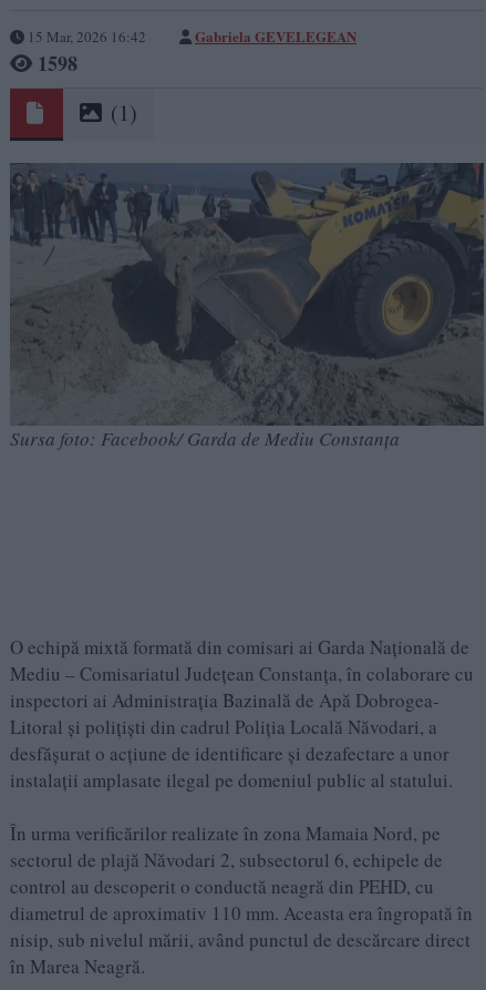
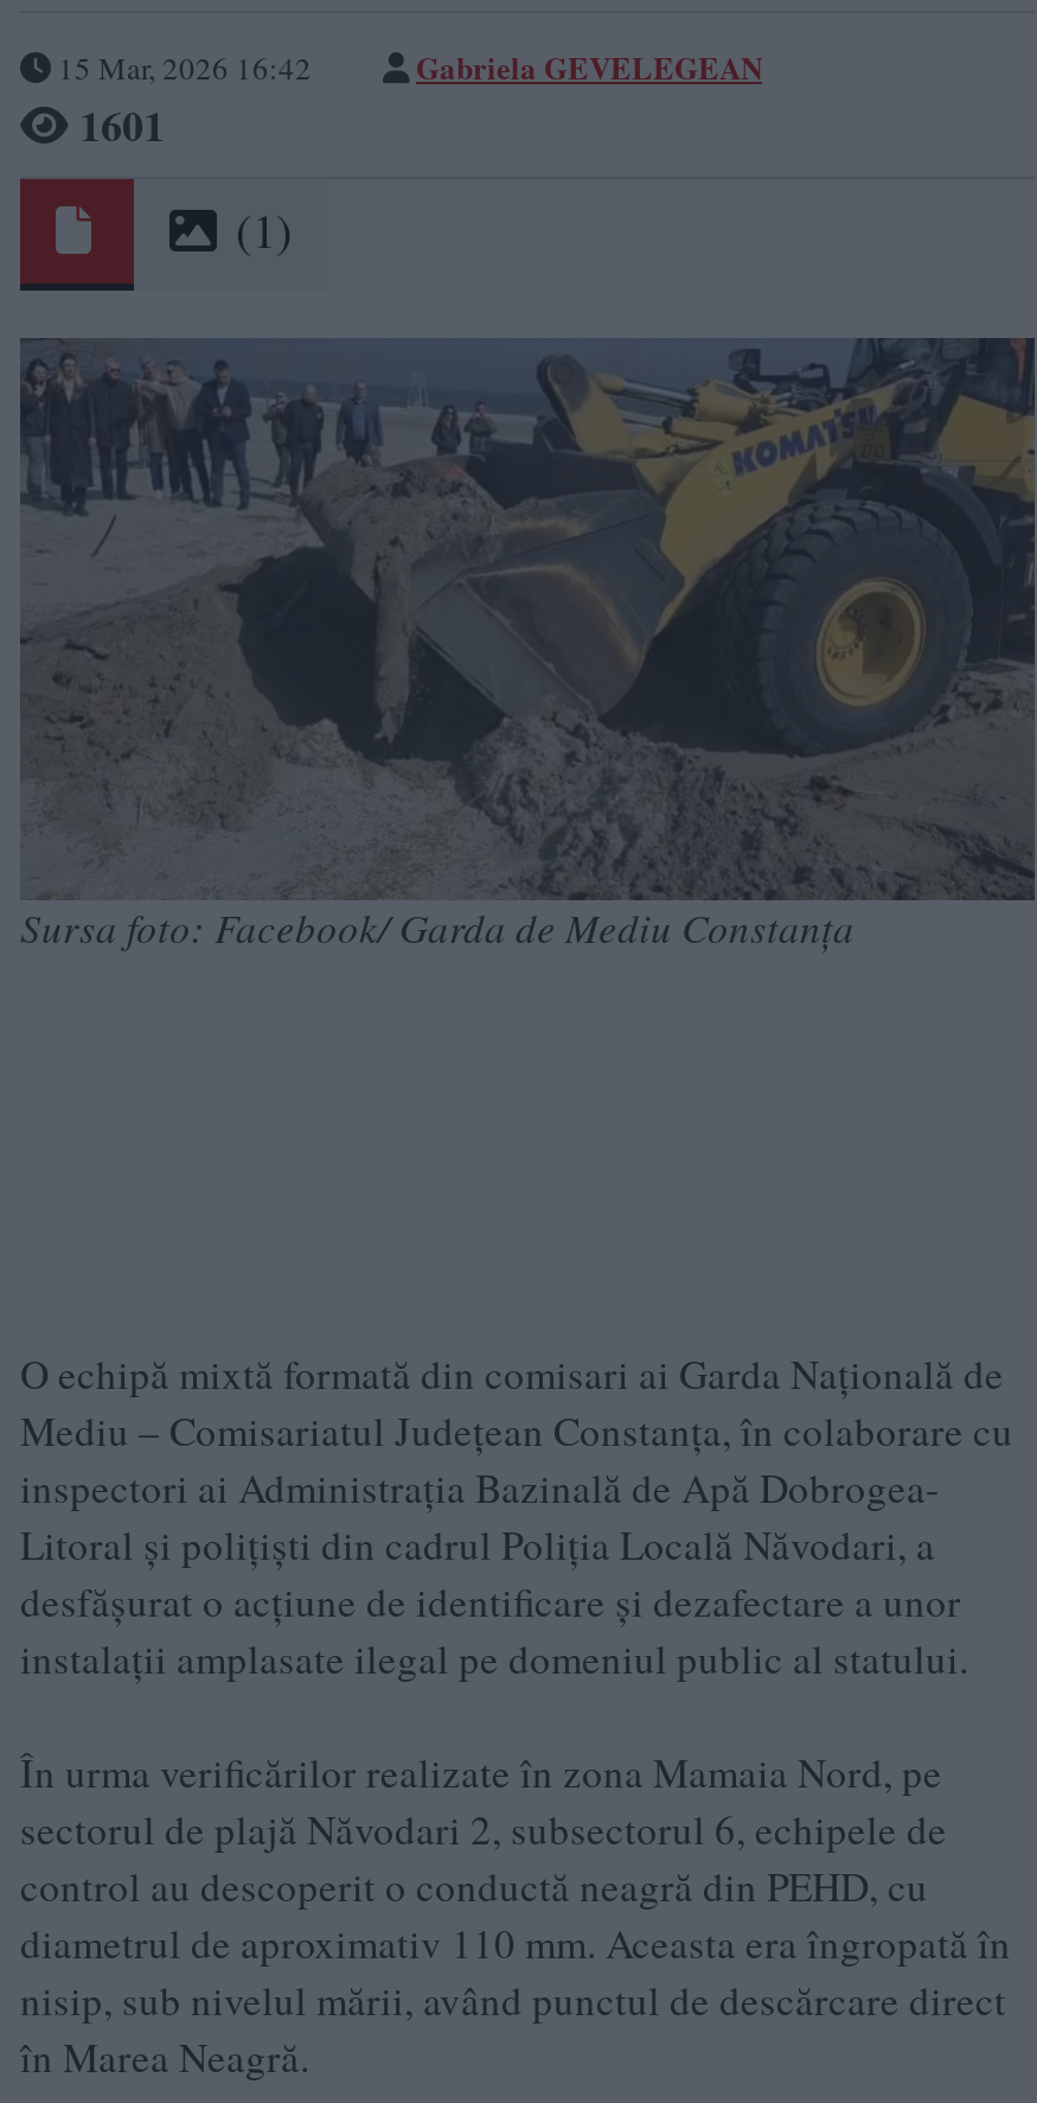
- 1598
+ 1601
